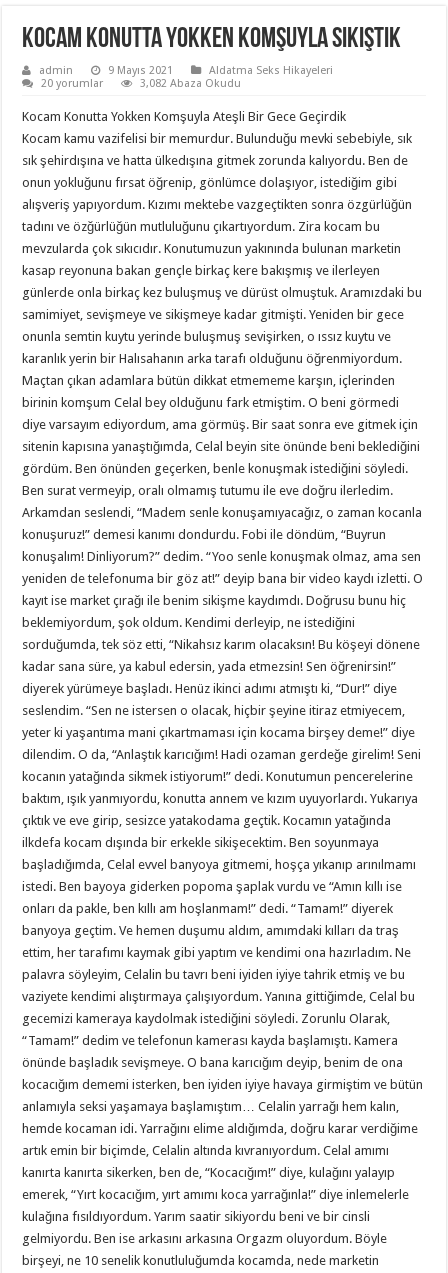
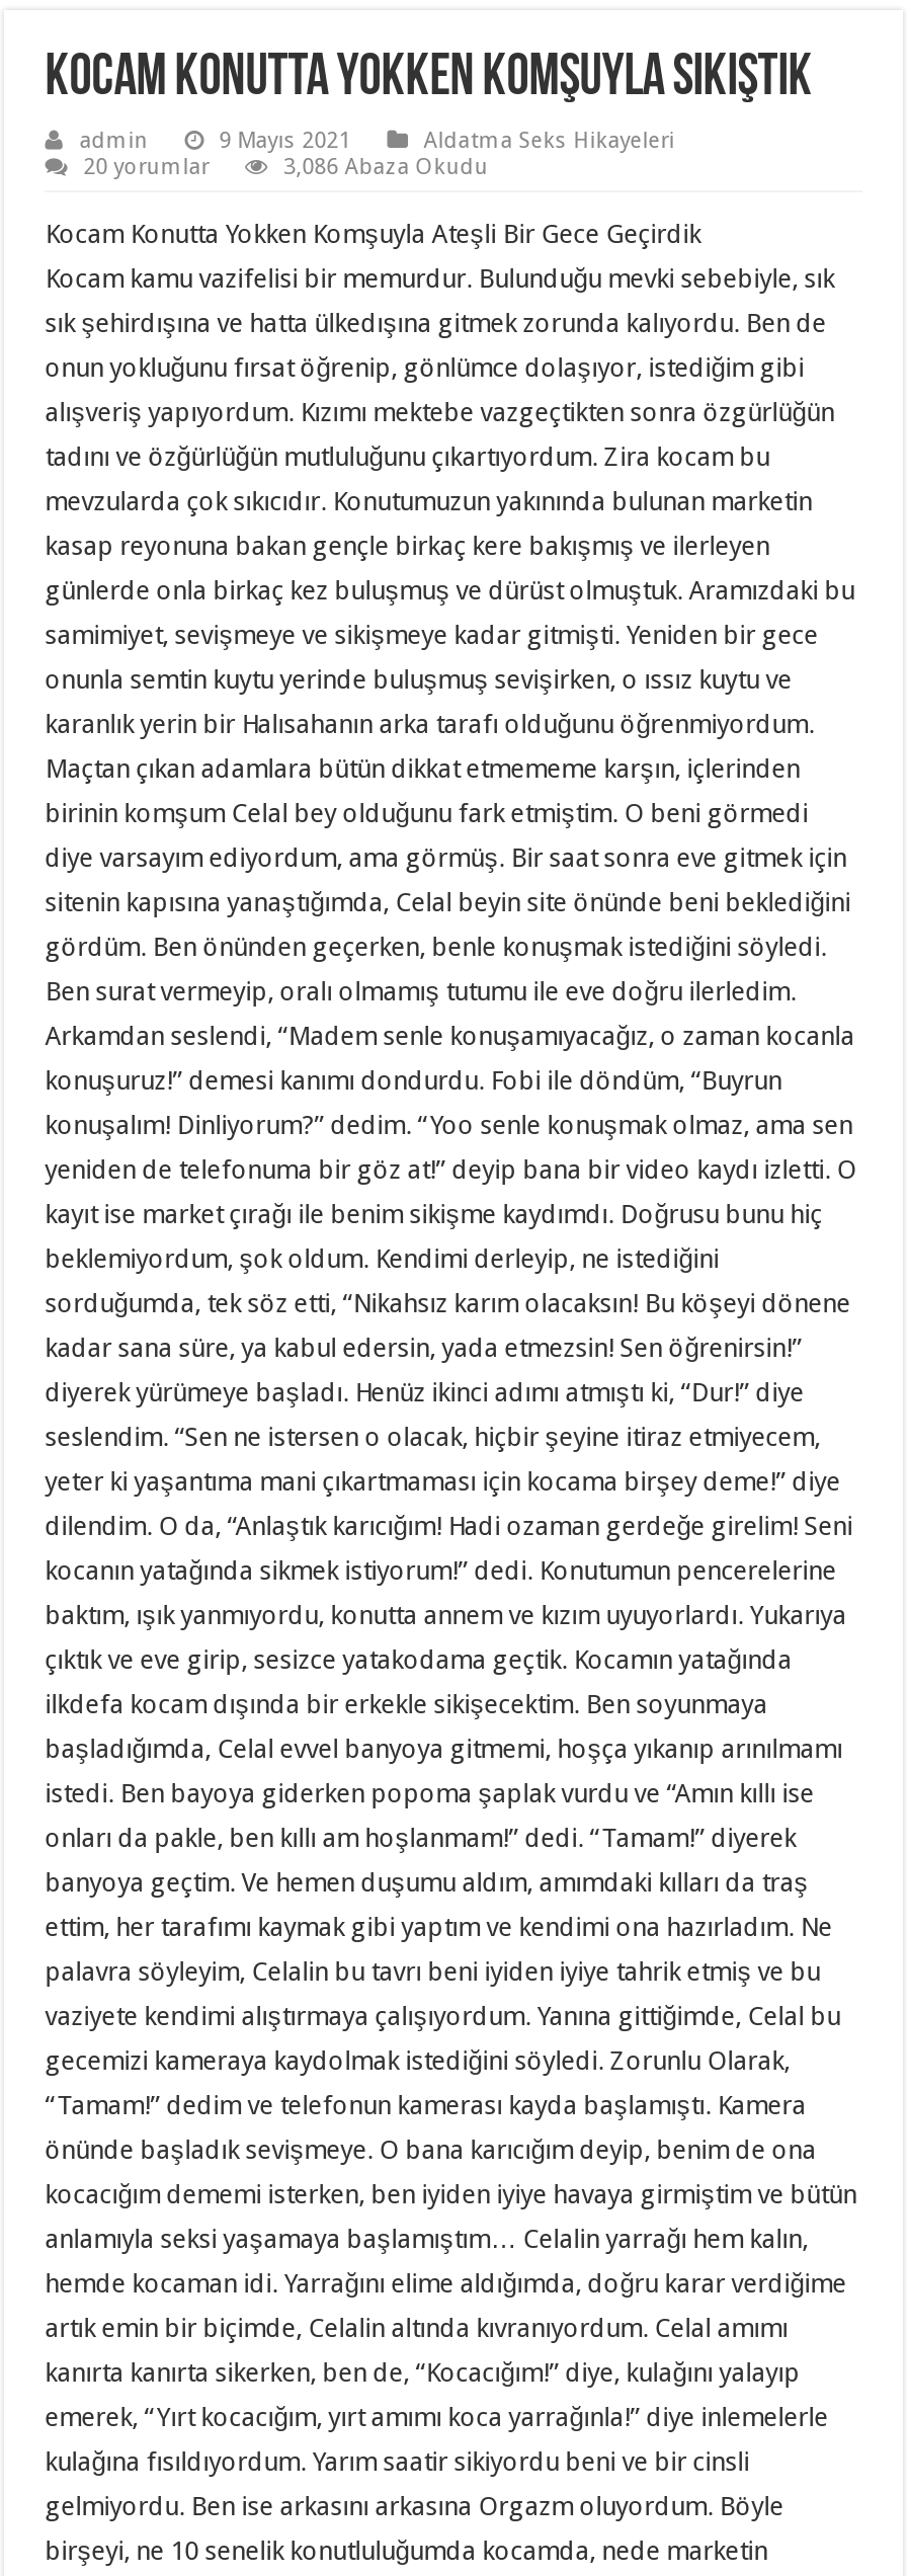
- 3,082 Abaza Okudu
+ 3,086 Abaza Okudu
